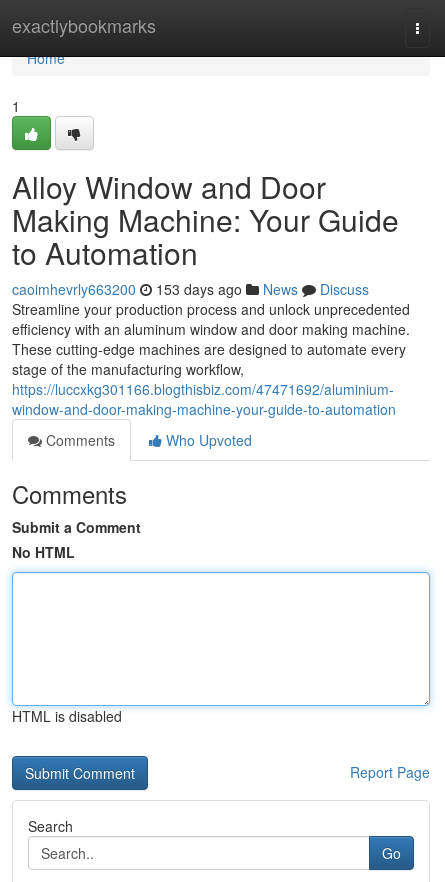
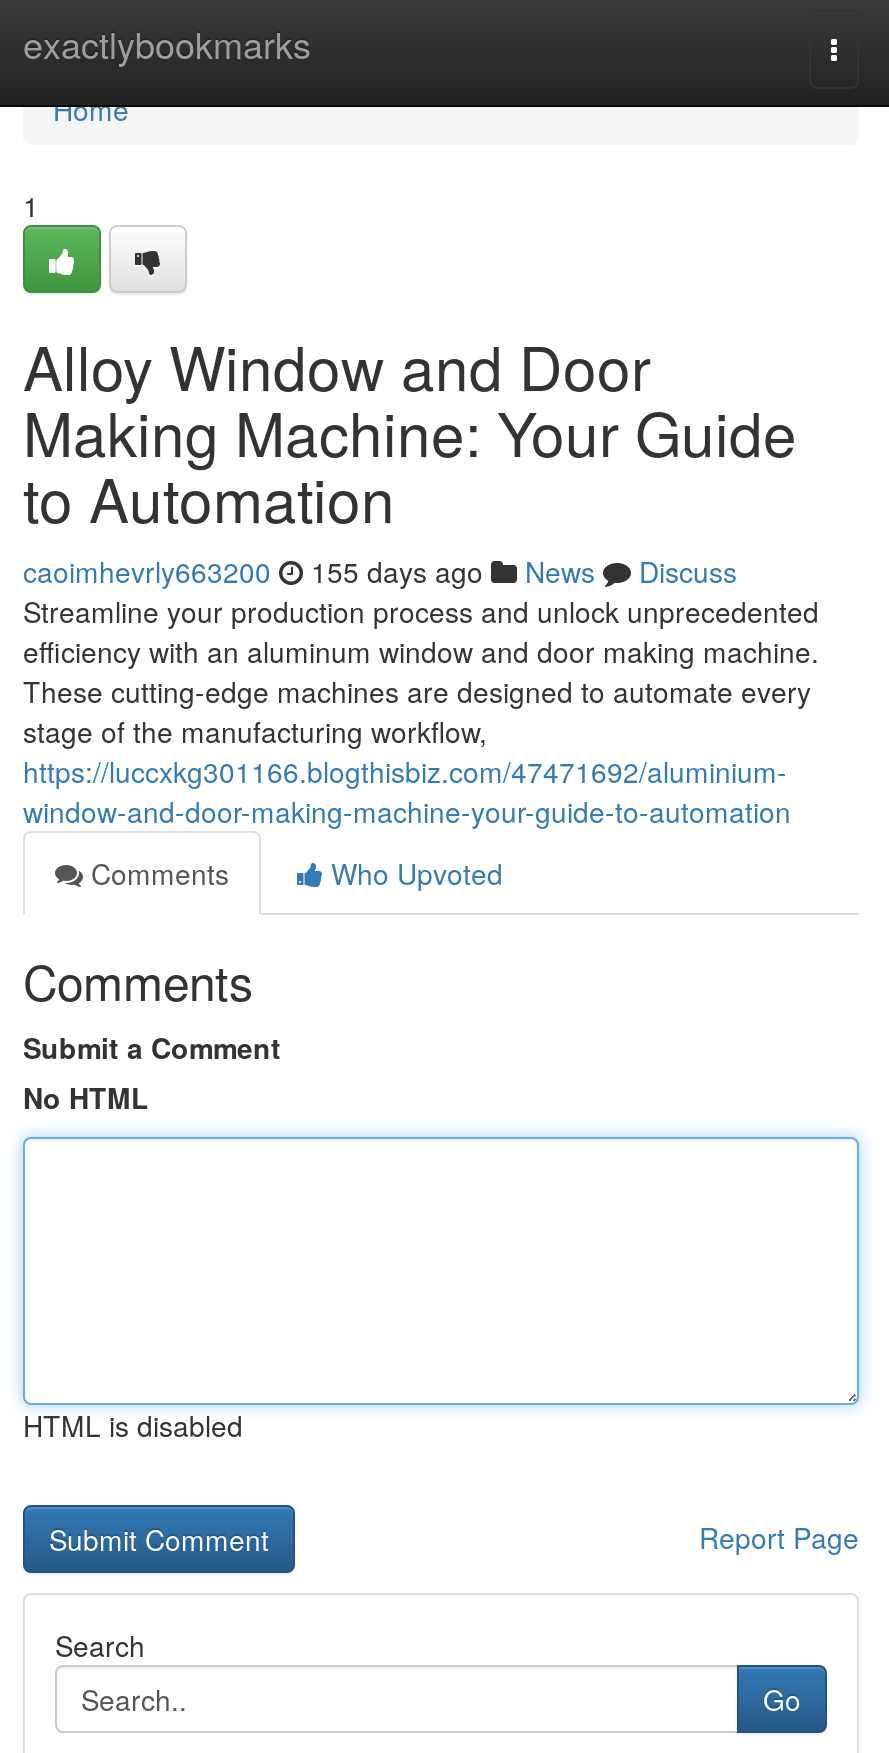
- caoimhevrly663200 153 days ago News Discuss
+ caoimhevrly663200 155 days ago News Discuss
